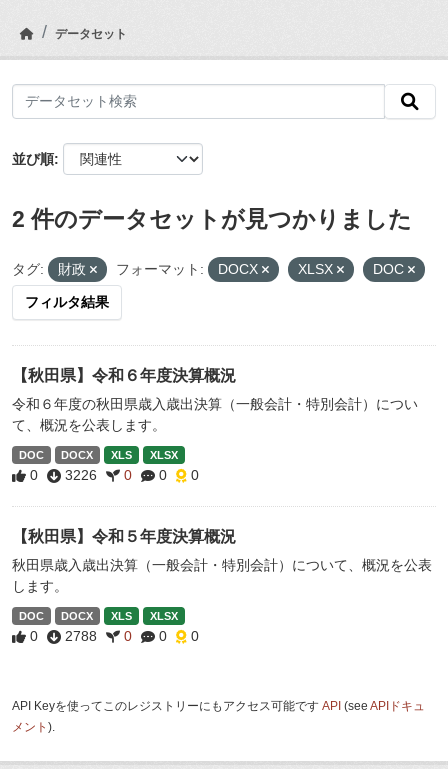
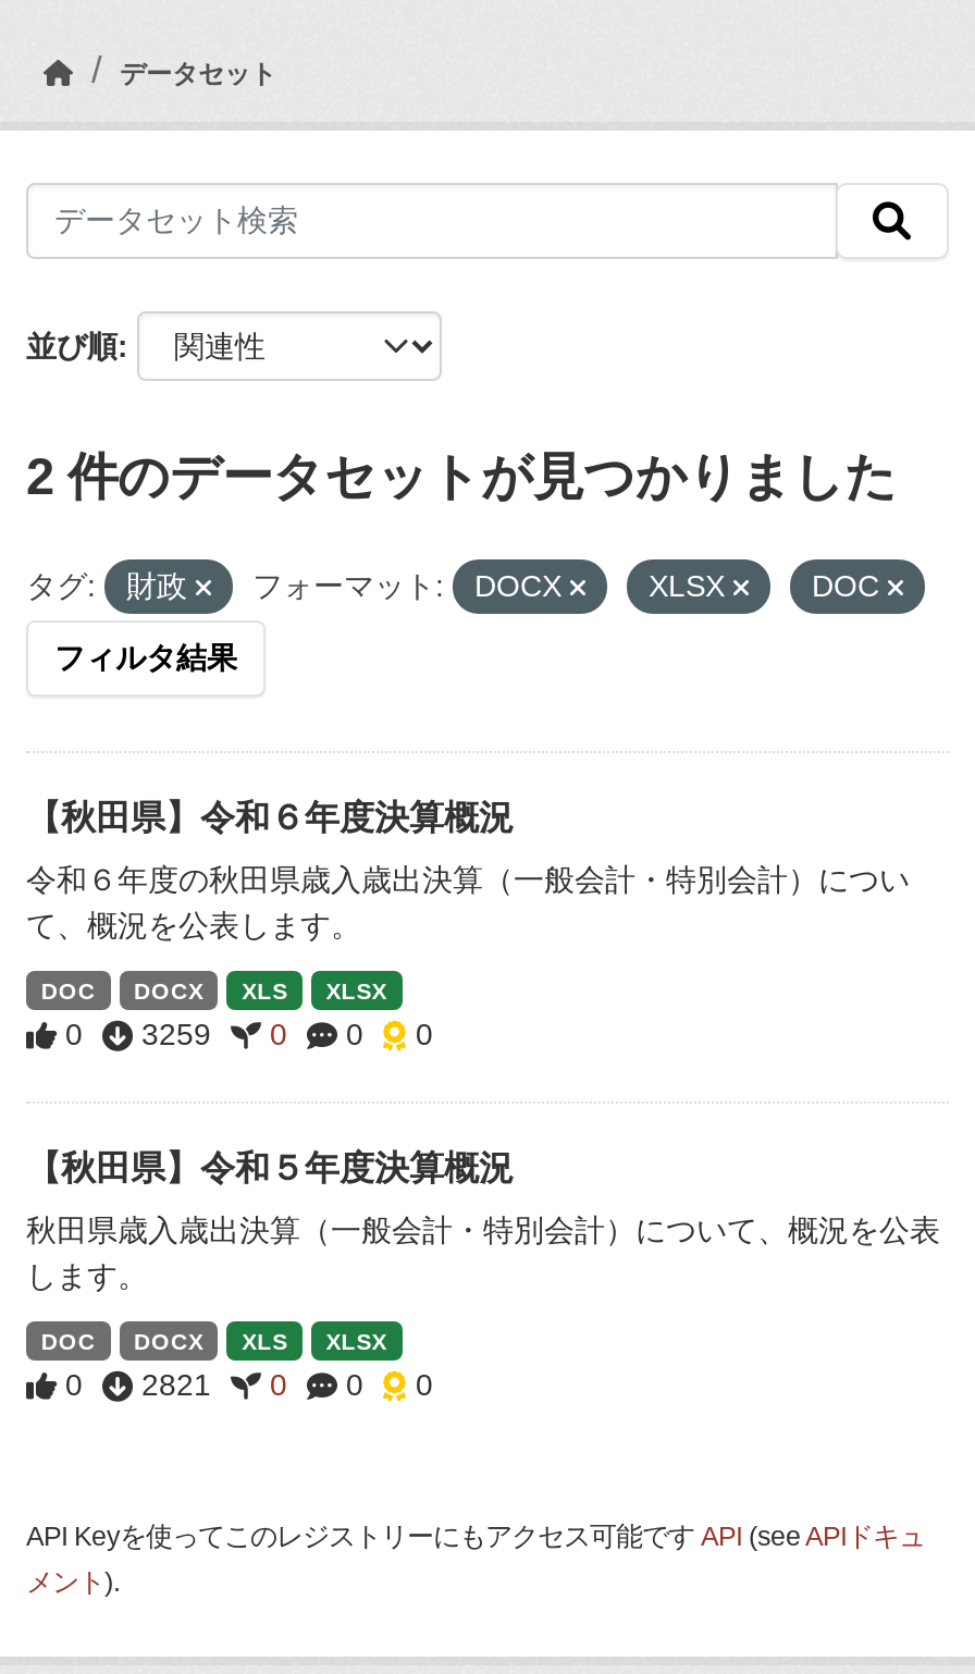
- 0 3226 0 0 0
+ 0 3259 0 0 0

- 0 2788 0 0 0
+ 0 2821 0 0 0
